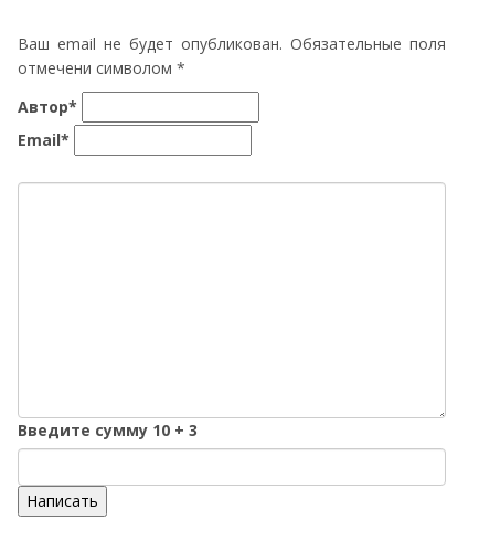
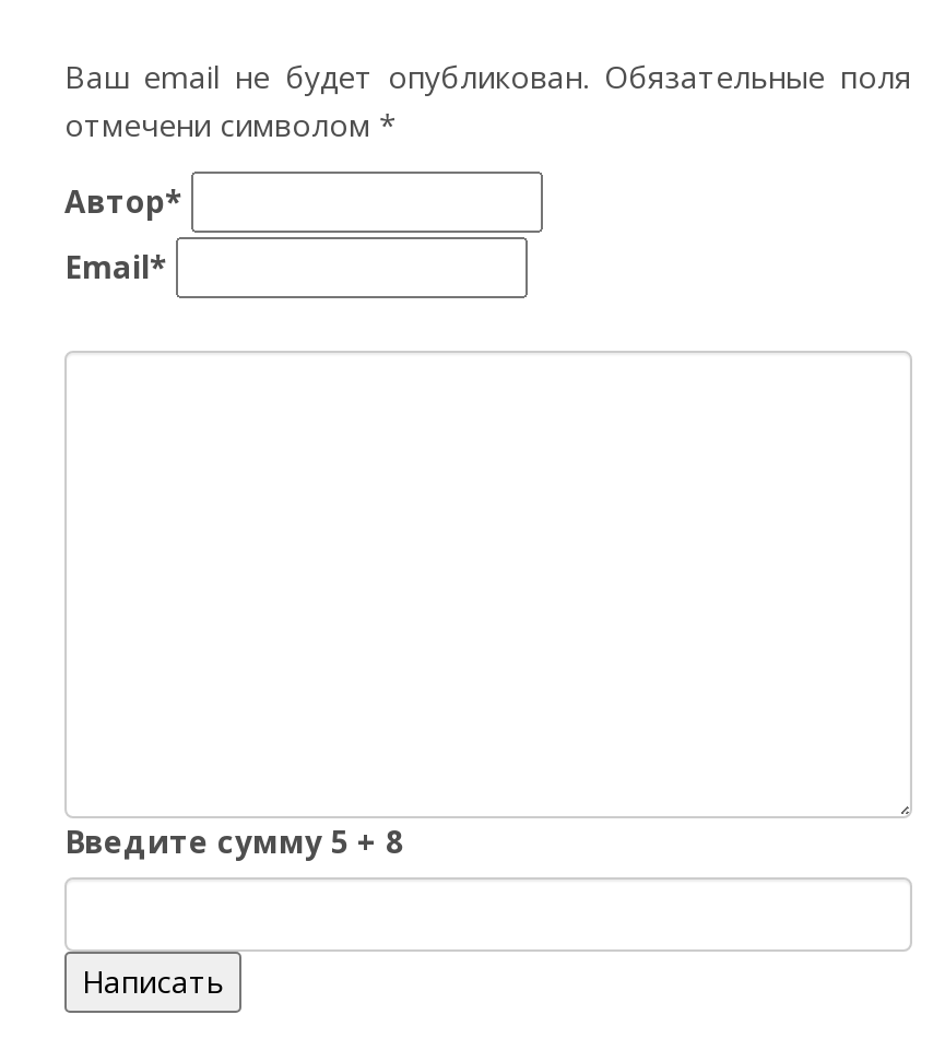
- Введите сумму 10 + 3
+ Введите сумму 5 + 8
